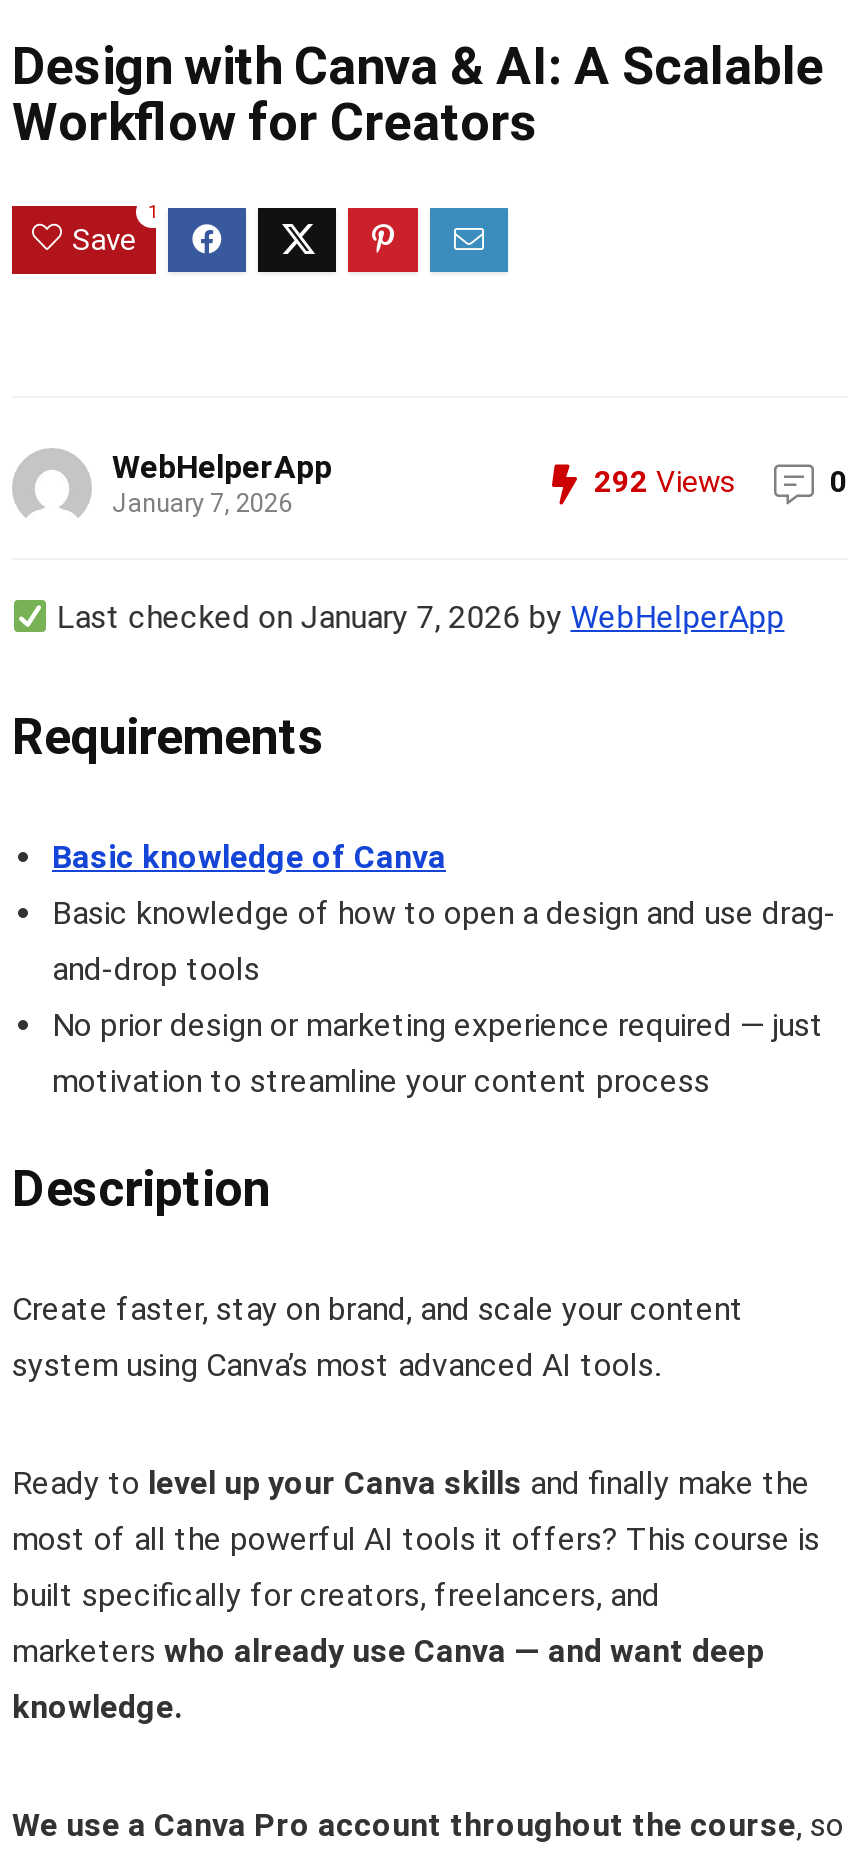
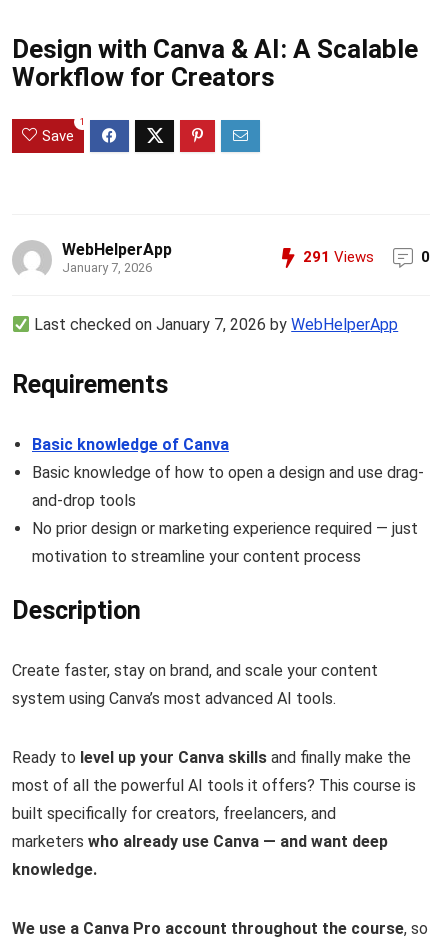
- 292 Views
+ 291 Views
